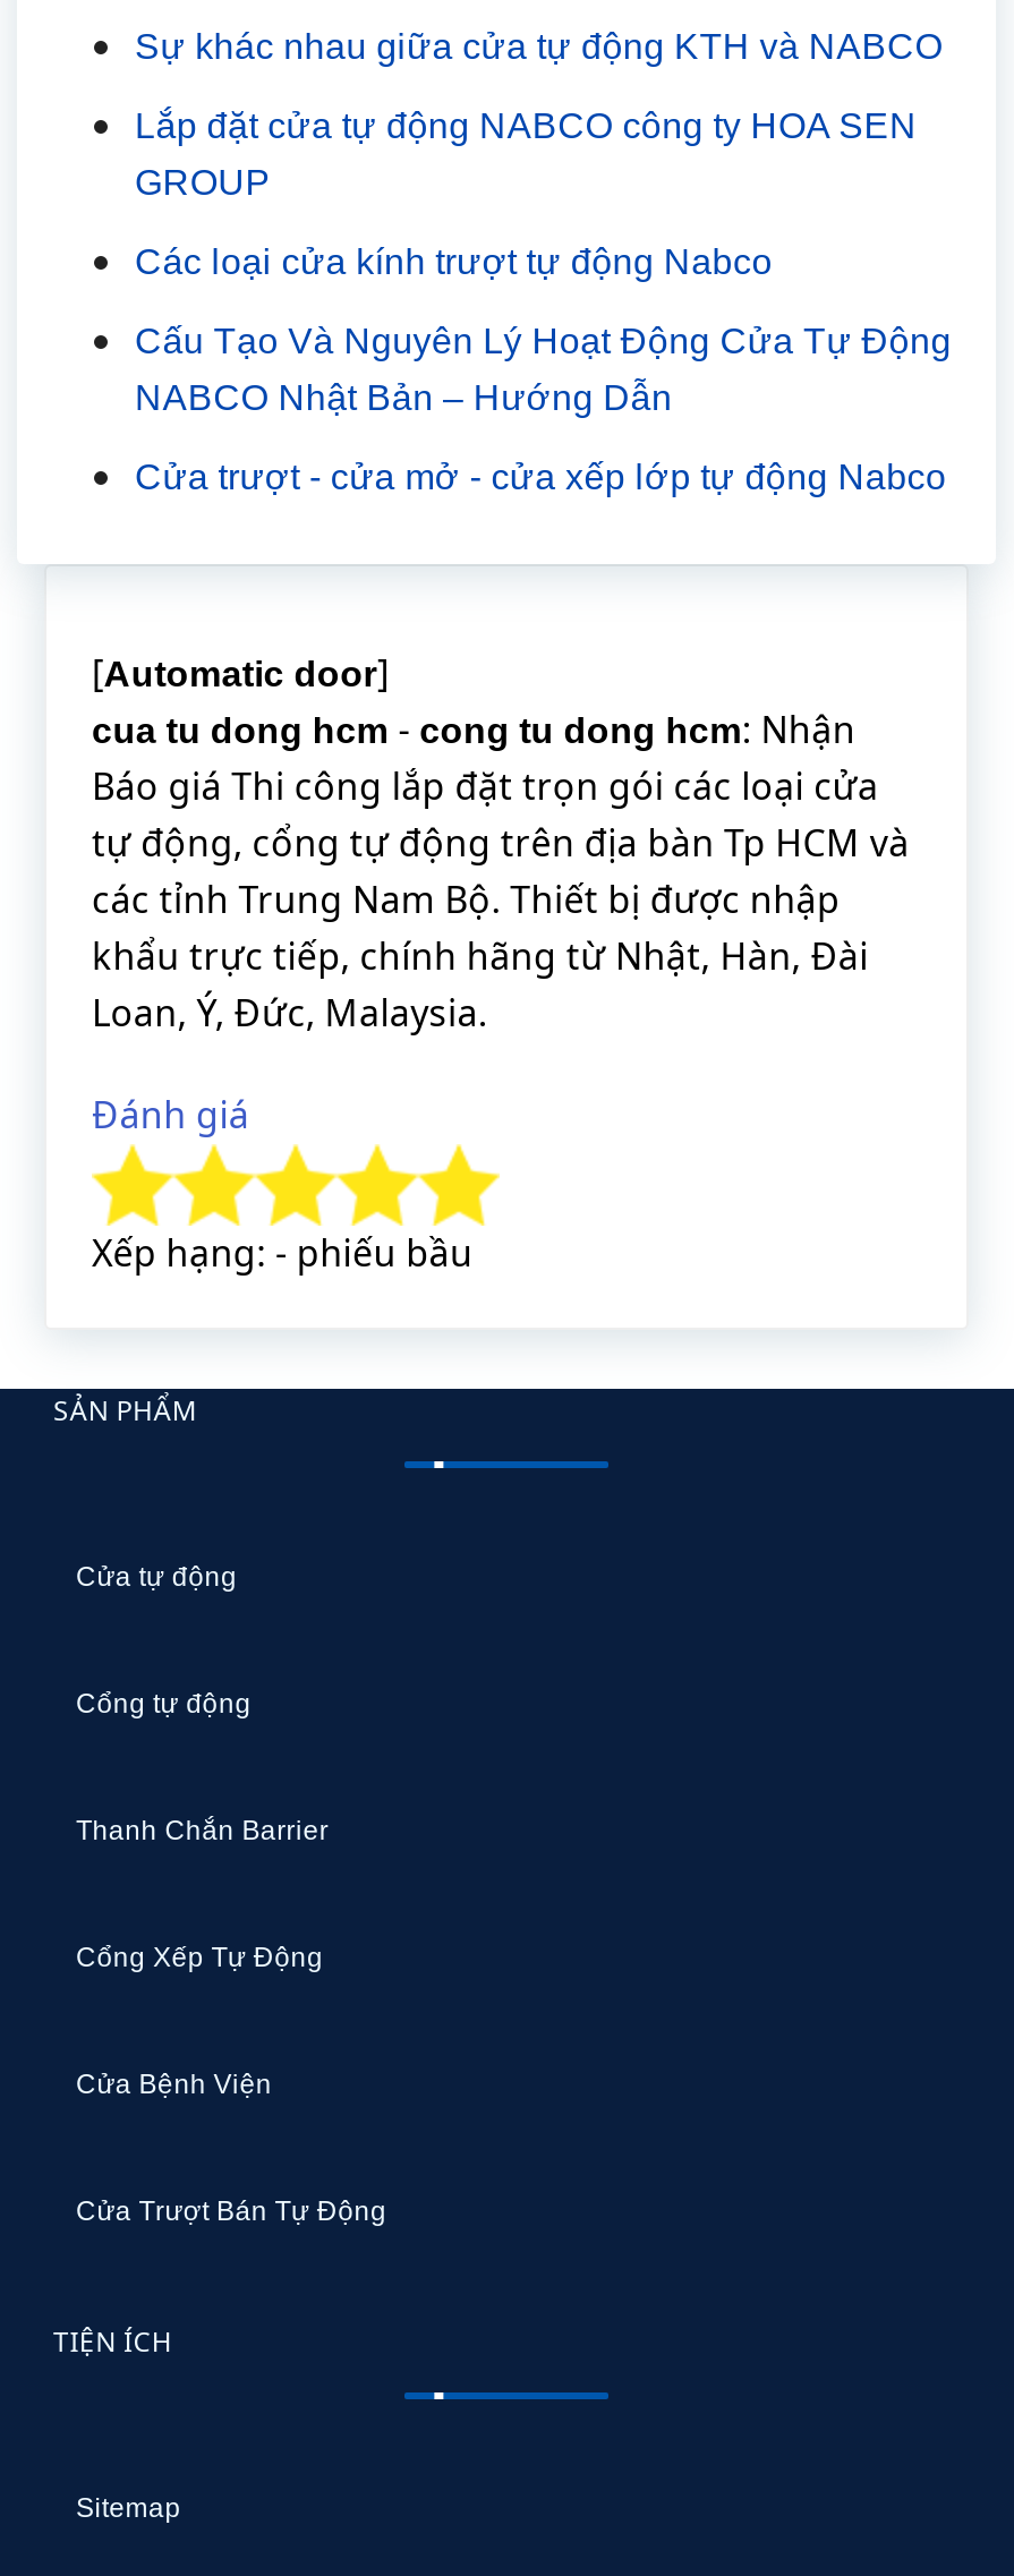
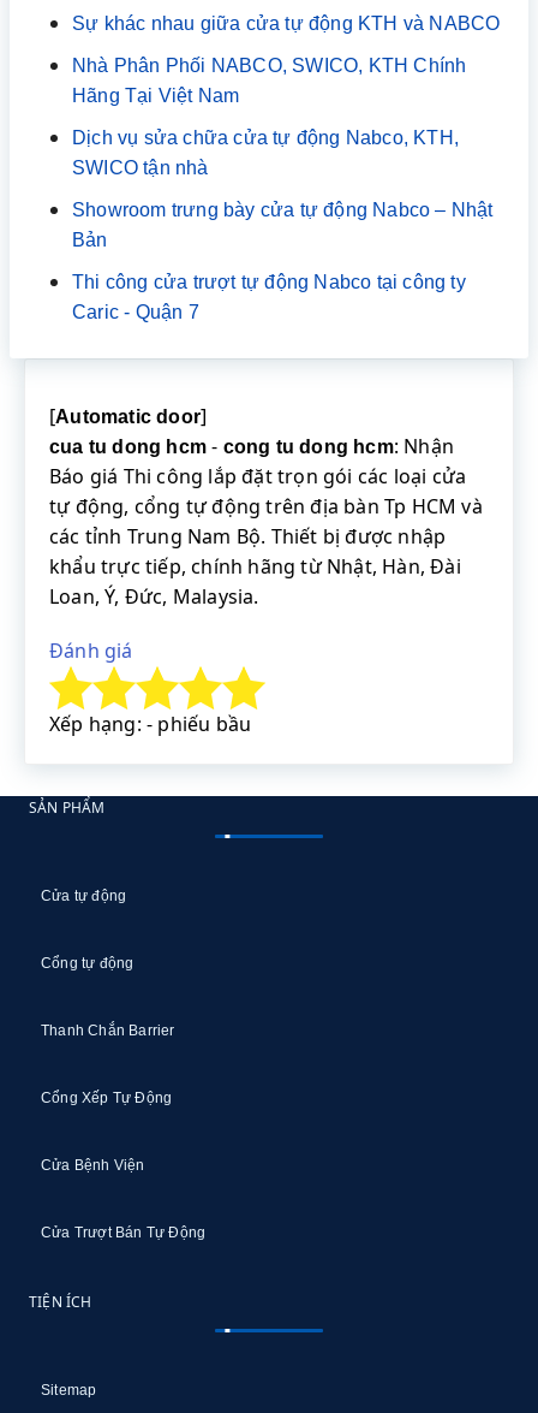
- Lắp đặt cửa tự động NABCO công ty HOA SEN
- GROUP
- Các loại cửa kính trượt tự động Nabco
- Cấu Tạo Và Nguyên Lý Hoạt Động Cửa Tự Động
- NABCO Nhật Bản – Hướng Dẫn
- Cửa trượt - cửa mở - cửa xếp lớp tự động Nabco
+ Nhà Phân Phối NABCO, SWICO, KTH Chính
+ Hãng Tại Việt Nam
+ Dịch vụ sửa chữa cửa tự động Nabco, KTH,
+ SWICO tận nhà
+ Showroom trưng bày cửa tự động Nabco – Nhật
+ Bản
+ Thi công cửa trượt tự động Nabco tại công ty
+ Caric - Quận 7
